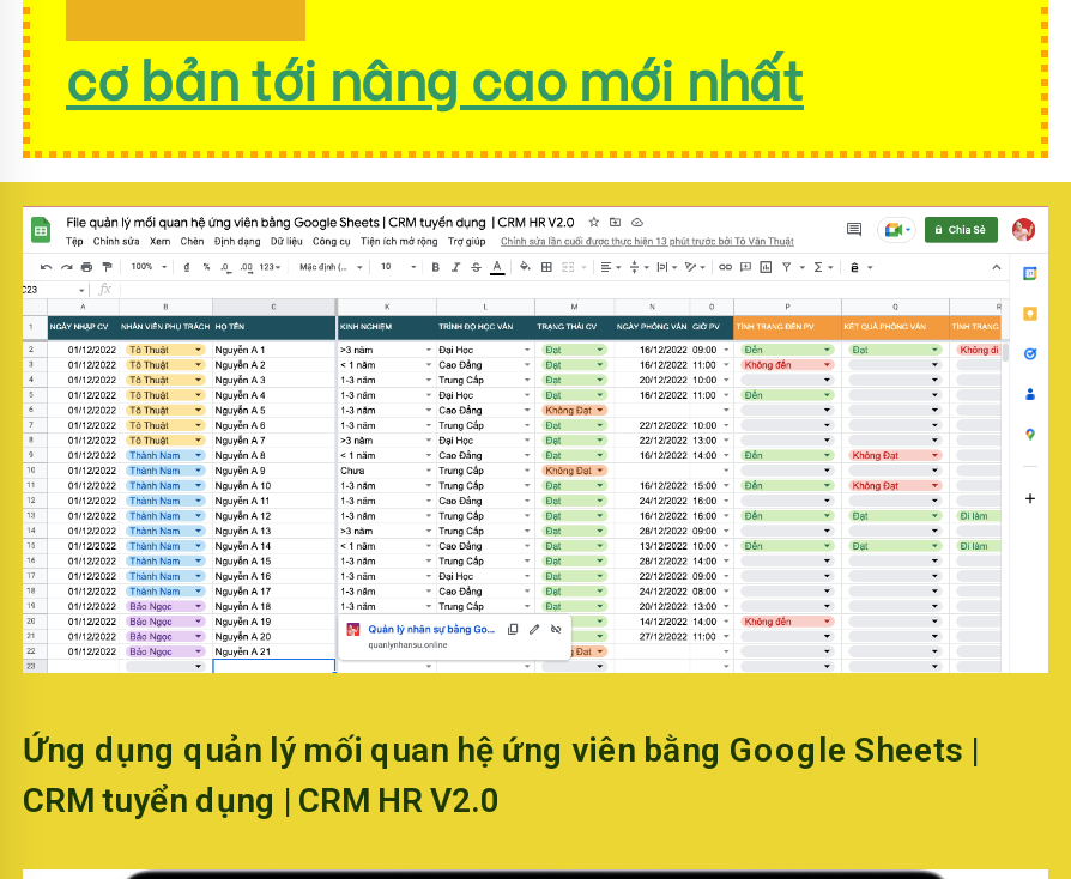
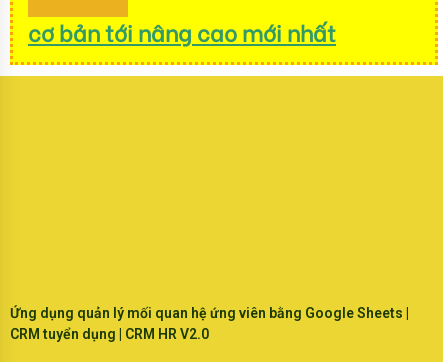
- [image]
